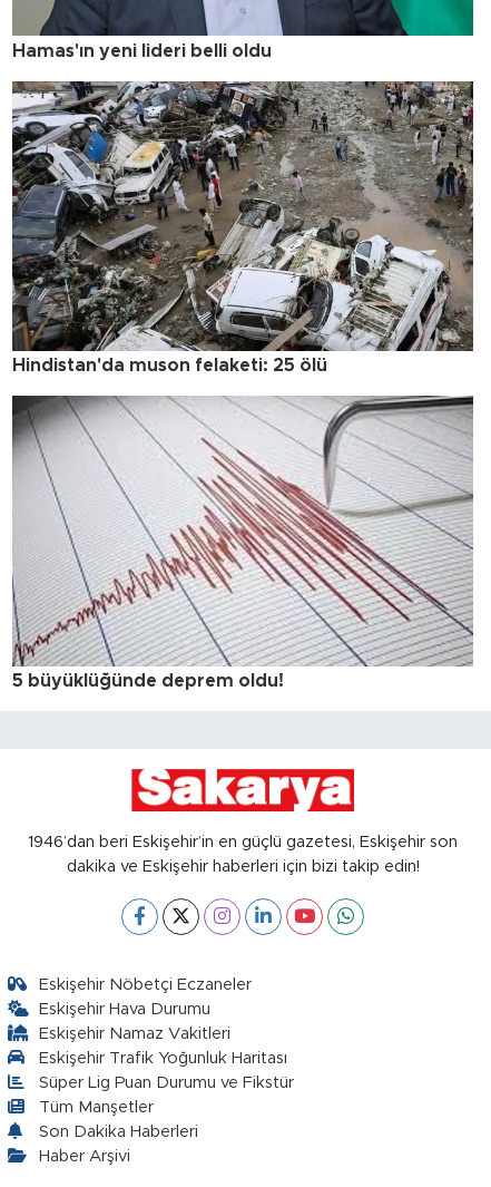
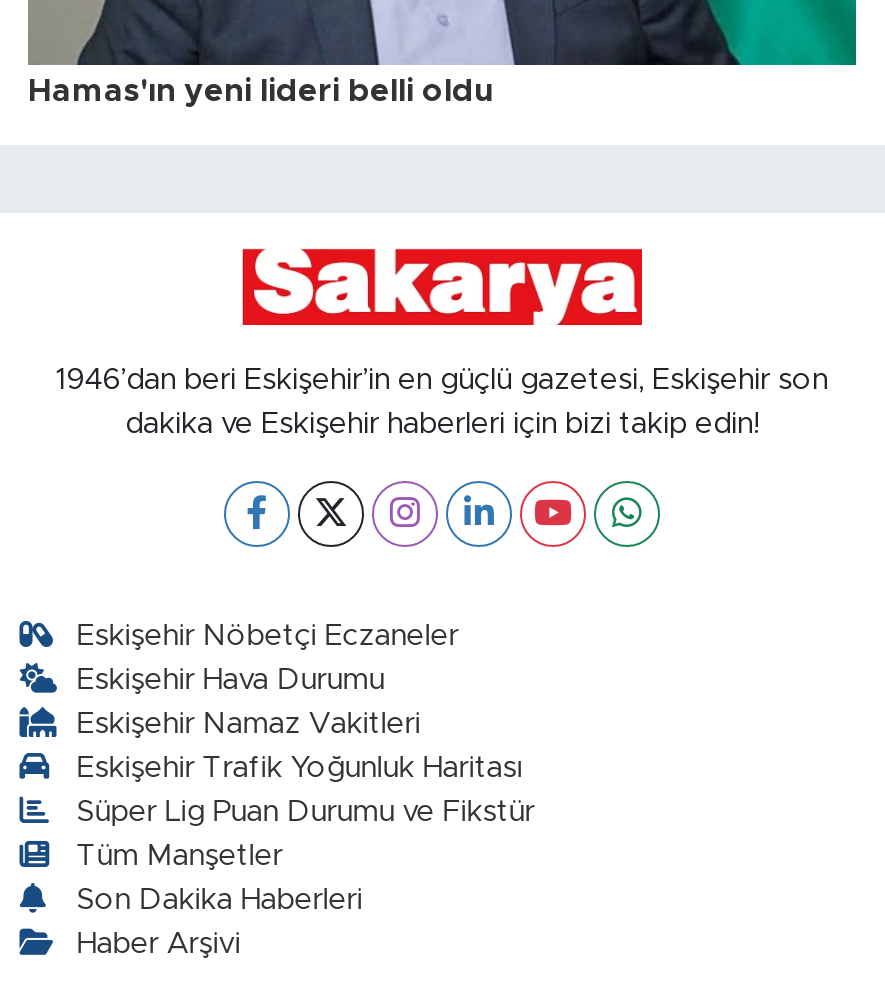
- [image]
- Hindistan'da muson felaketi: 25 ölü

- [image]
- 5 büyüklüğünde deprem oldu!
